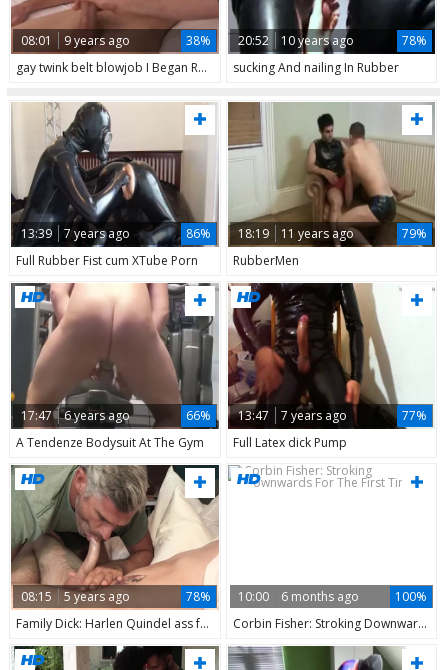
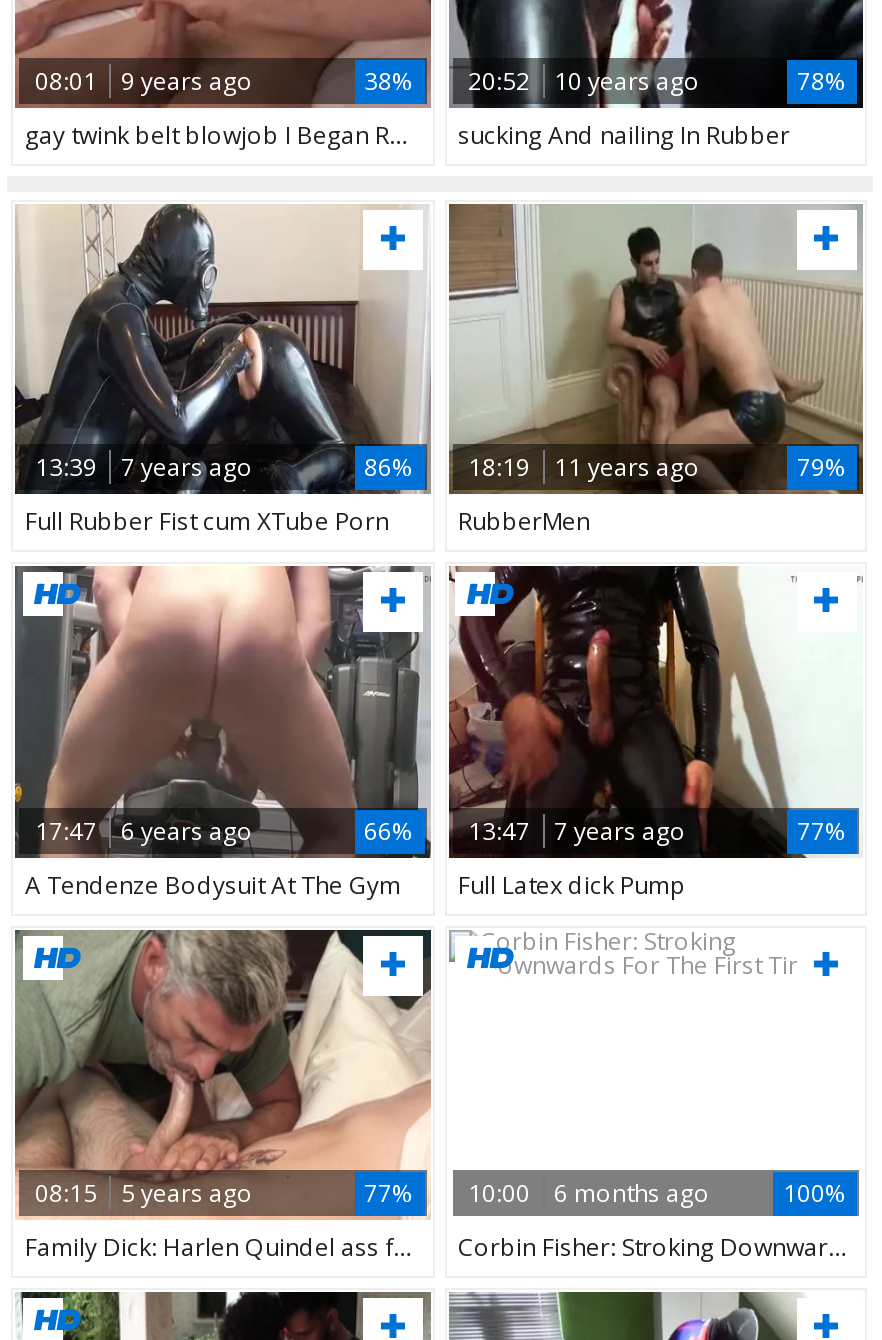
- 78% 10:00 6 months ago
+ 77% 10:00 6 months ago
